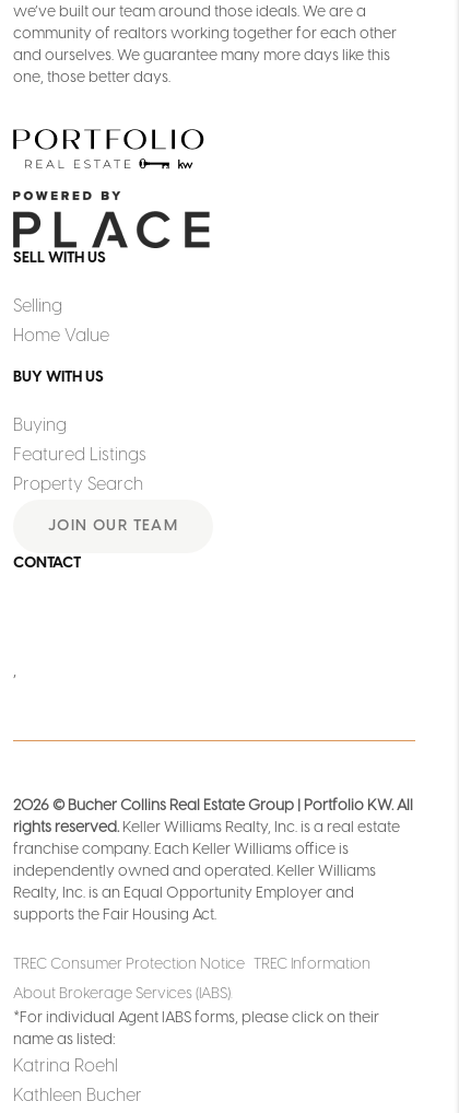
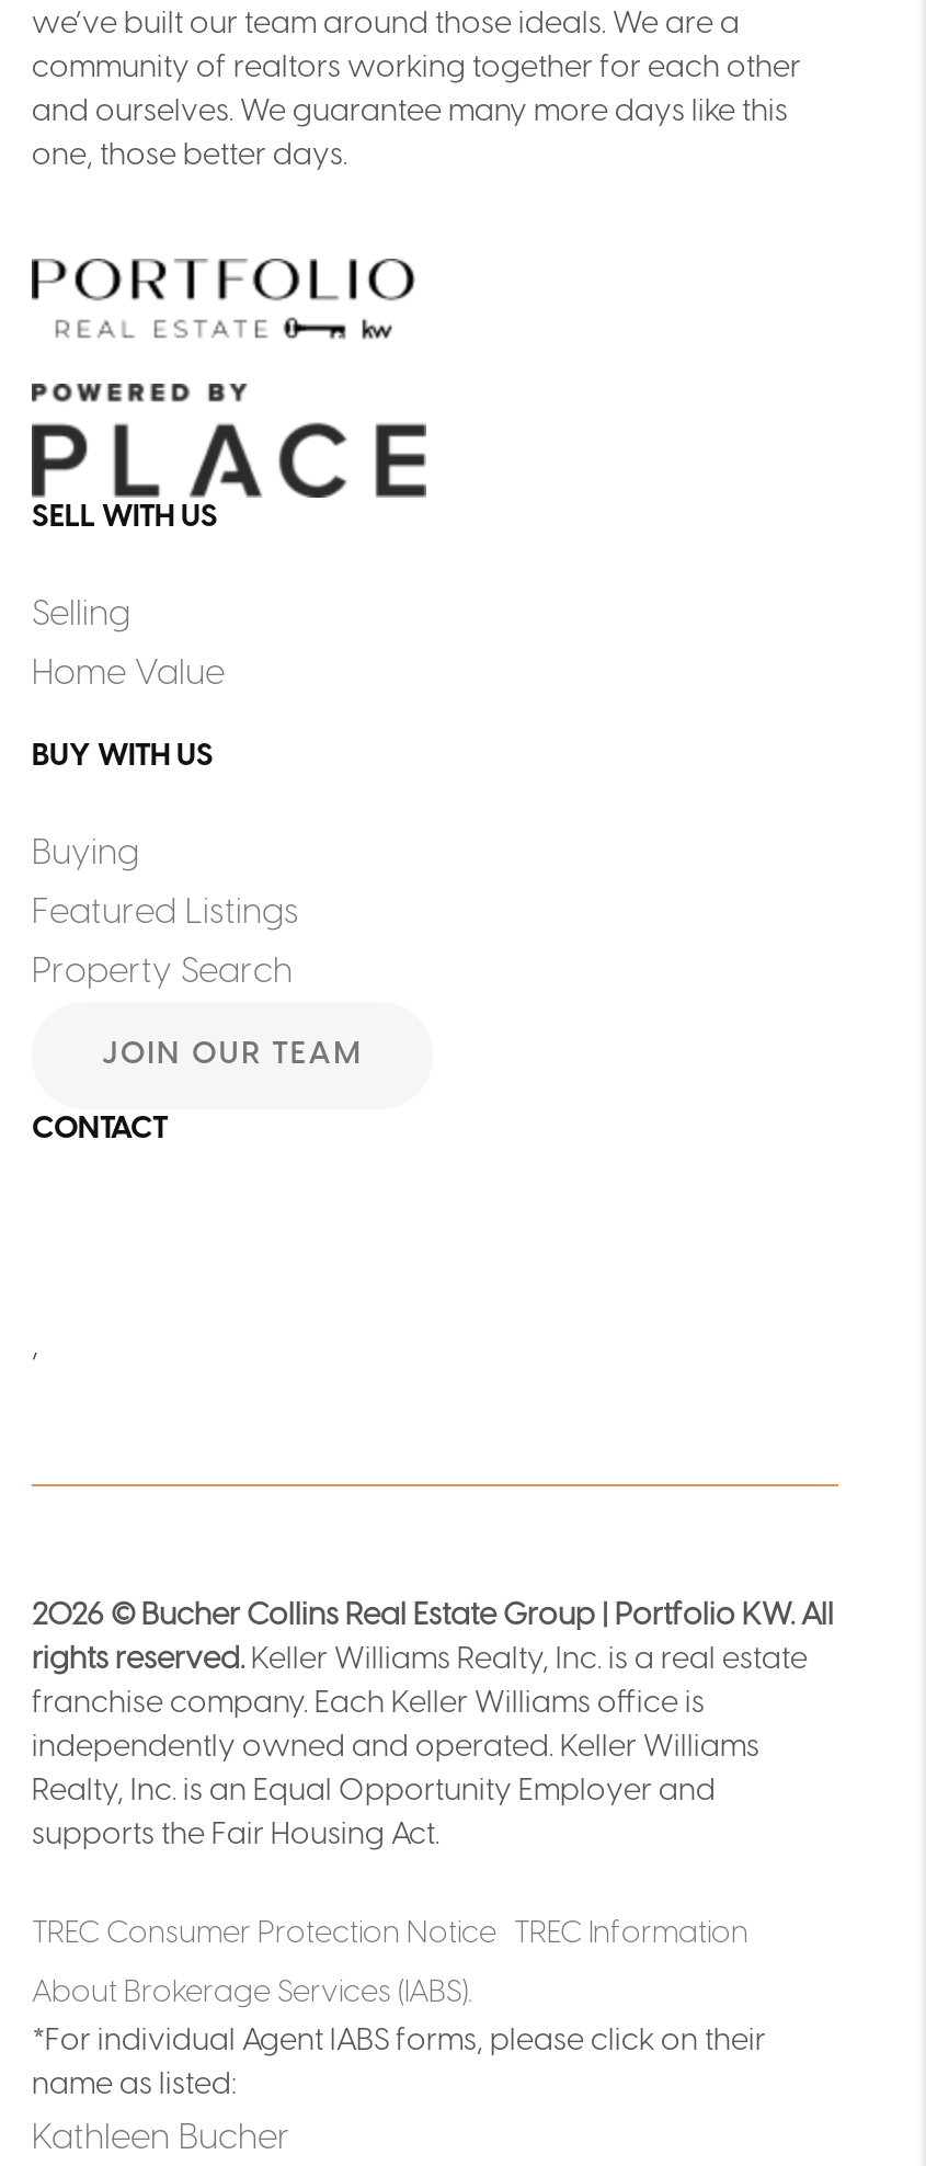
- Katrina Roehl
